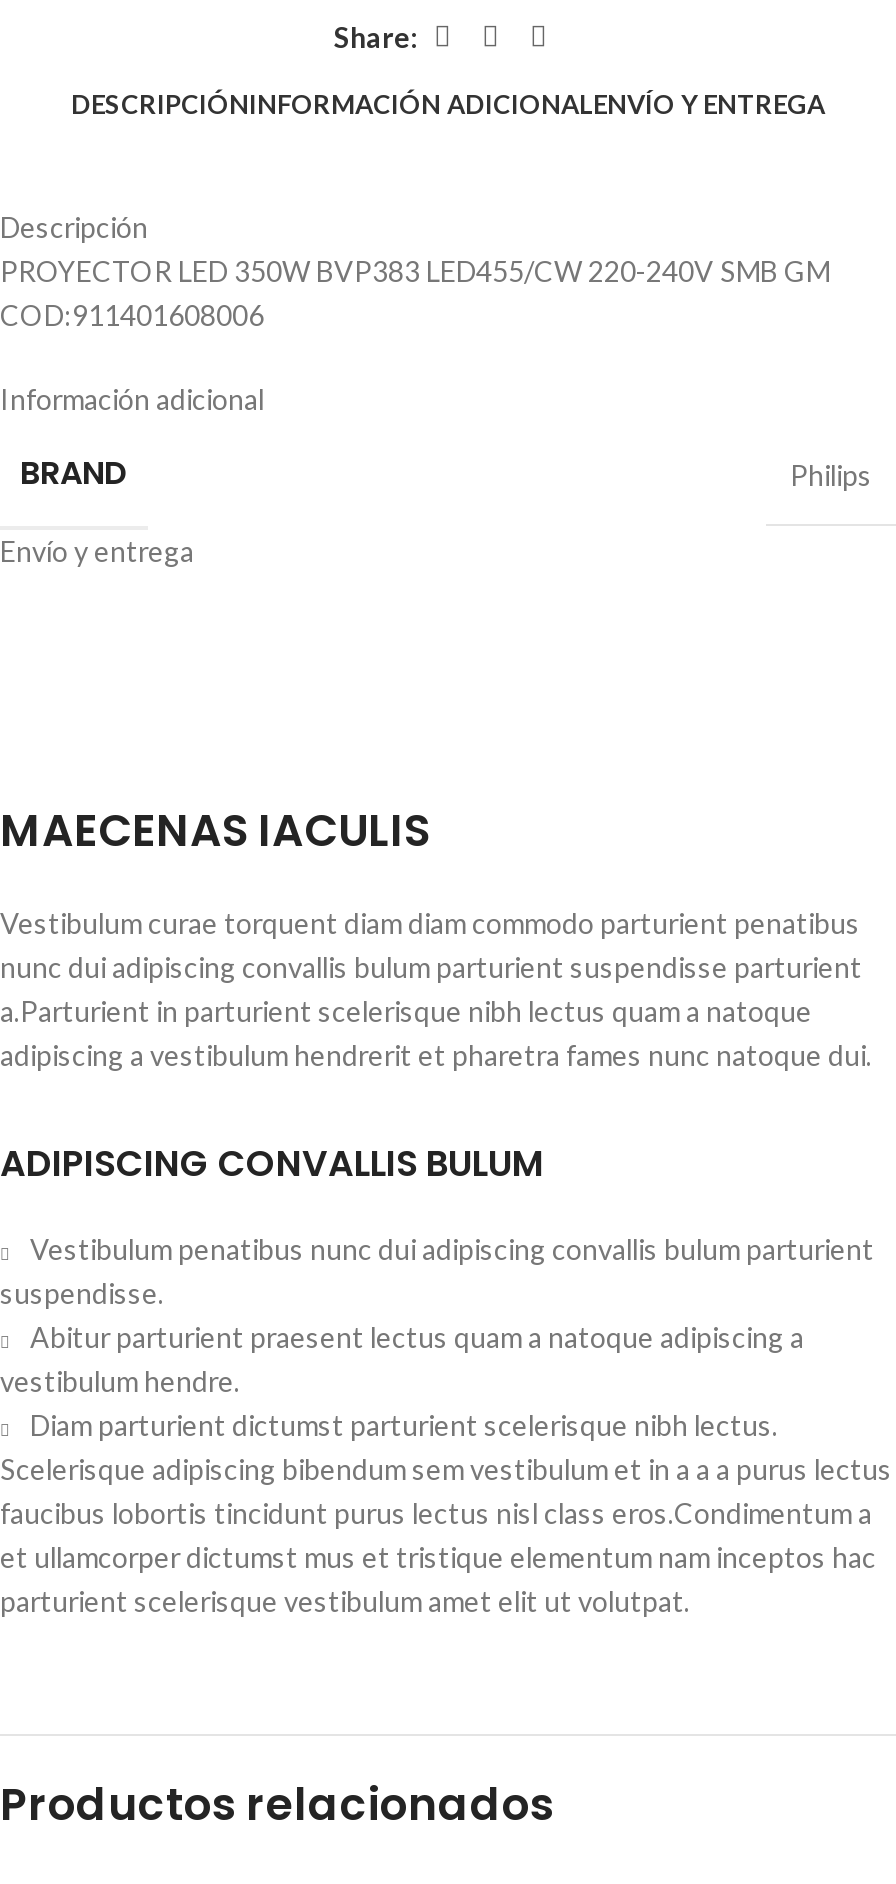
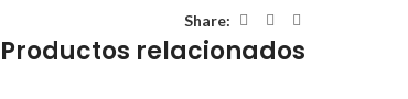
- DESCRIPCIÓNINFORMACIÓN ADICIONALENVÍO Y ENTREGA

- Descripción
- PROYECTOR LED 350W BVP383 LED455/CW 220-240V SMB GM
- COD:911401608006
- Información adicional
- BRAND
- Philips
- Envío y entrega

- MAECENAS IACULIS
- Vestibulum curae torquent diam diam commodo parturient penatibus
- nunc dui adipiscing convallis bulum parturient suspendisse parturient
- a.Parturient in parturient scelerisque nibh lectus quam a natoque
- adipiscing a vestibulum hendrerit et pharetra fames nunc natoque dui.
- ADIPISCING CONVALLIS BULUM
- Vestibulum penatibus nunc dui adipiscing convallis bulum parturient
- suspendisse.
- Abitur parturient praesent lectus quam a natoque adipiscing a
- vestibulum hendre.
- Diam parturient dictumst parturient scelerisque nibh lectus.
- Scelerisque adipiscing bibendum sem vestibulum et in a a a purus lectus
- faucibus lobortis tincidunt purus lectus nisl class eros.Condimentum a
- et ullamcorper dictumst mus et tristique elementum nam inceptos hac
- parturient scelerisque vestibulum amet elit ut volutpat.
